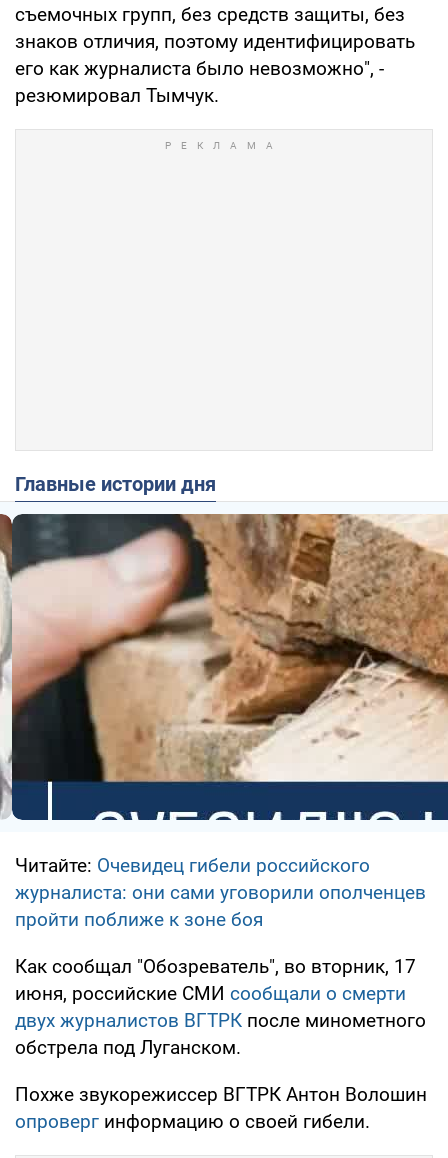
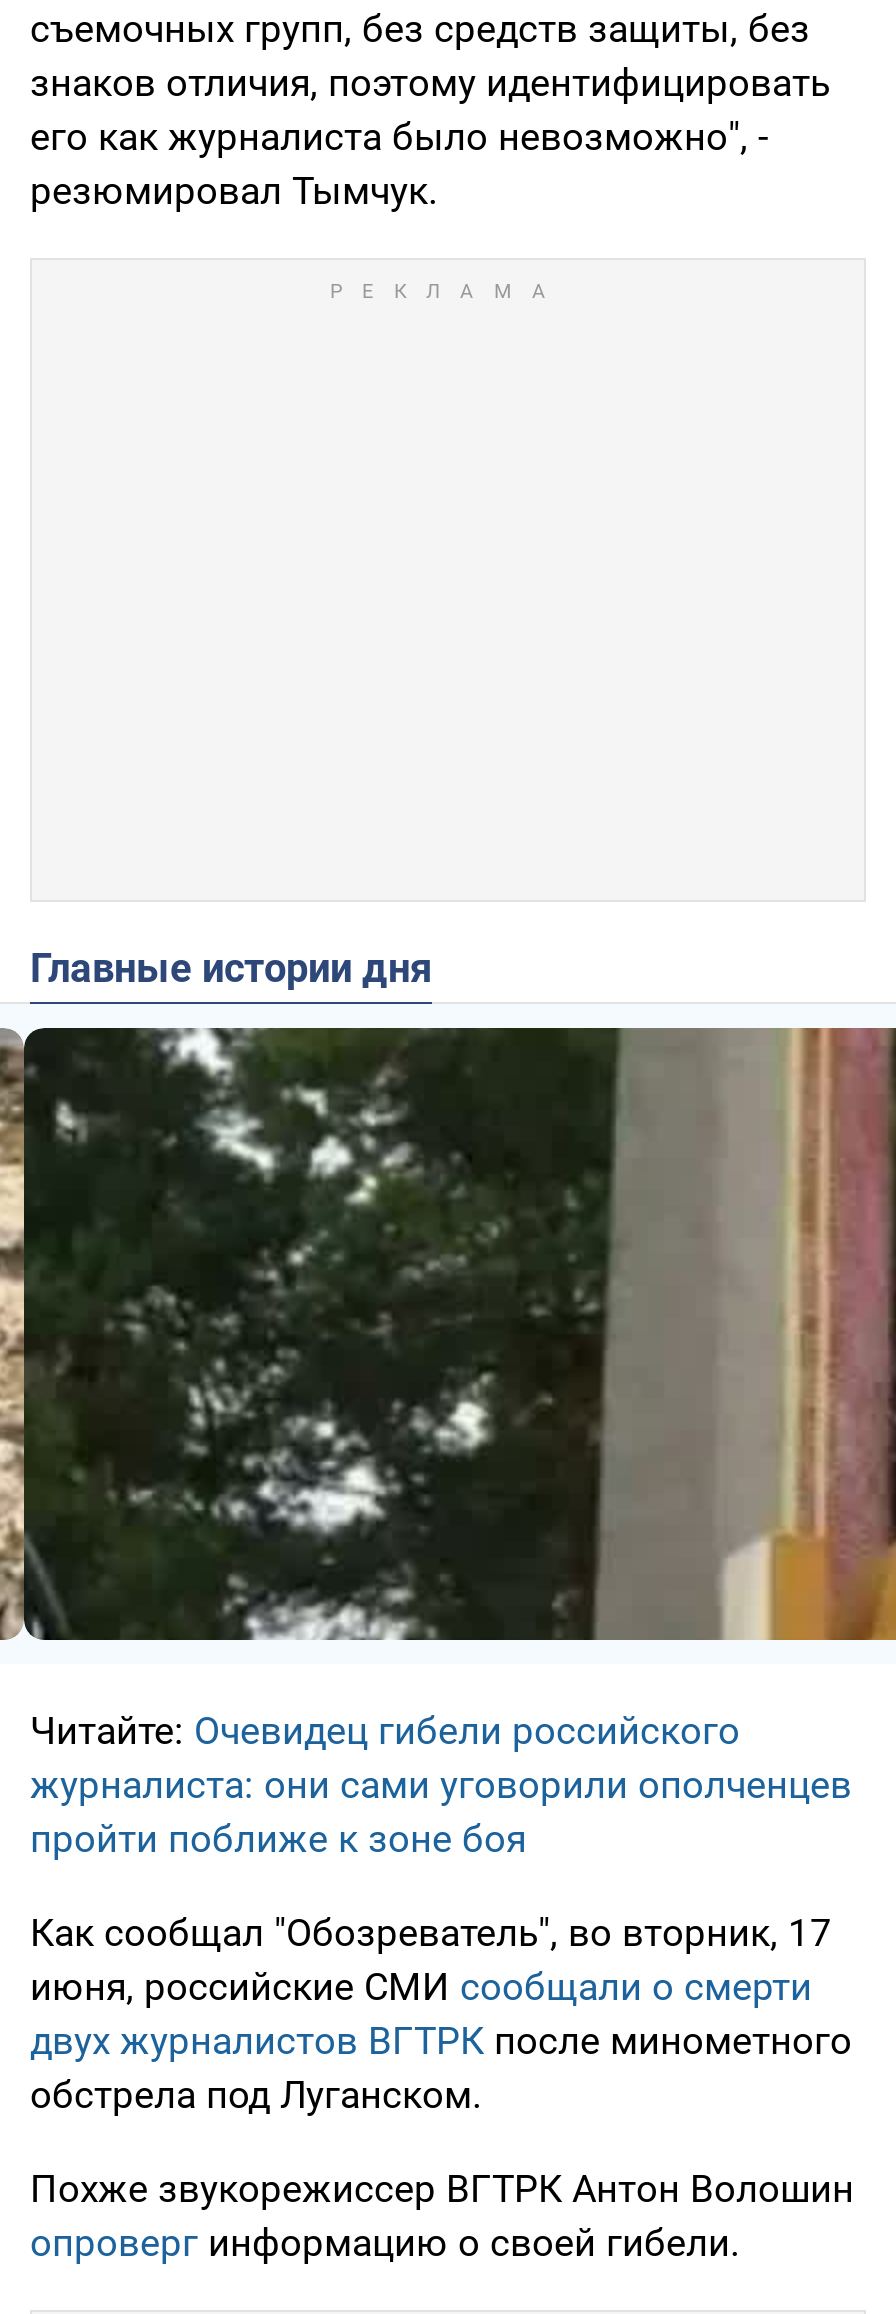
- [image]
+ [image]
